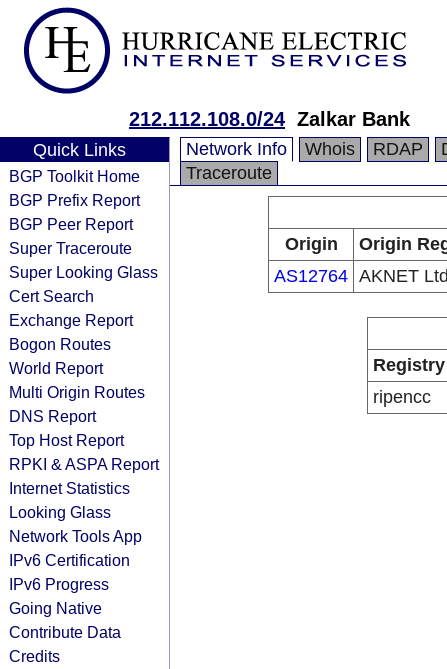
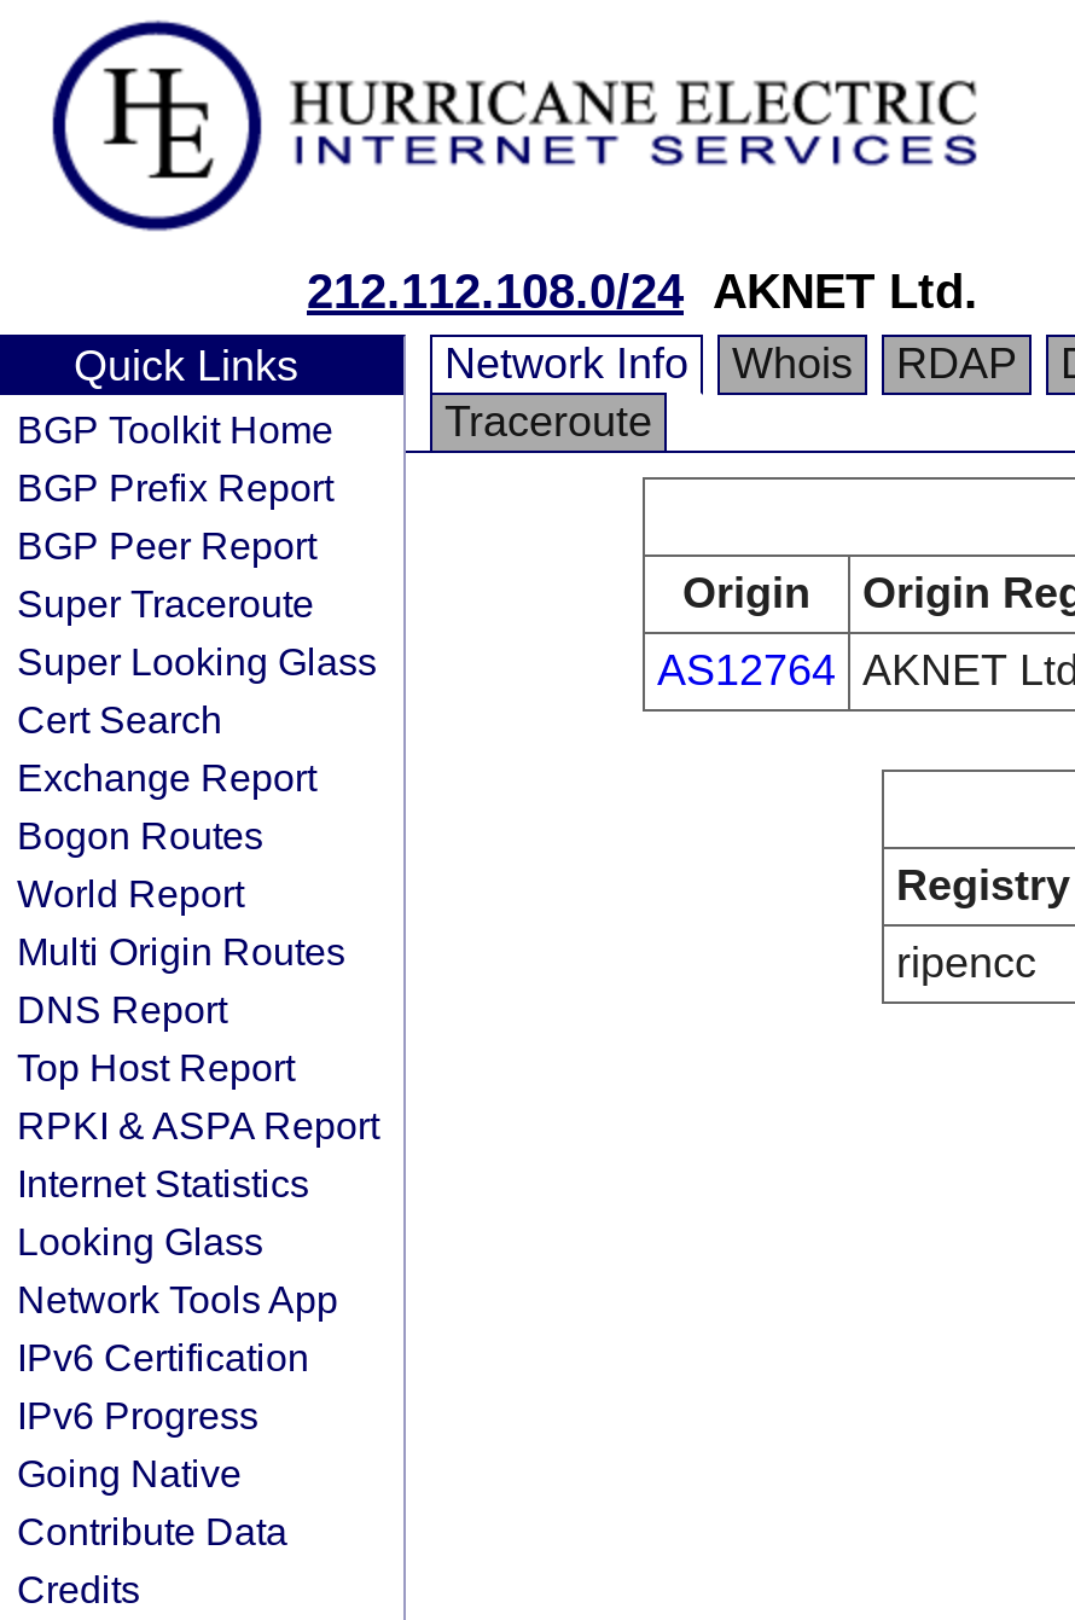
- 212.112.108.0/24 Zalkar Bank
+ 212.112.108.0/24 AKNET Ltd.
